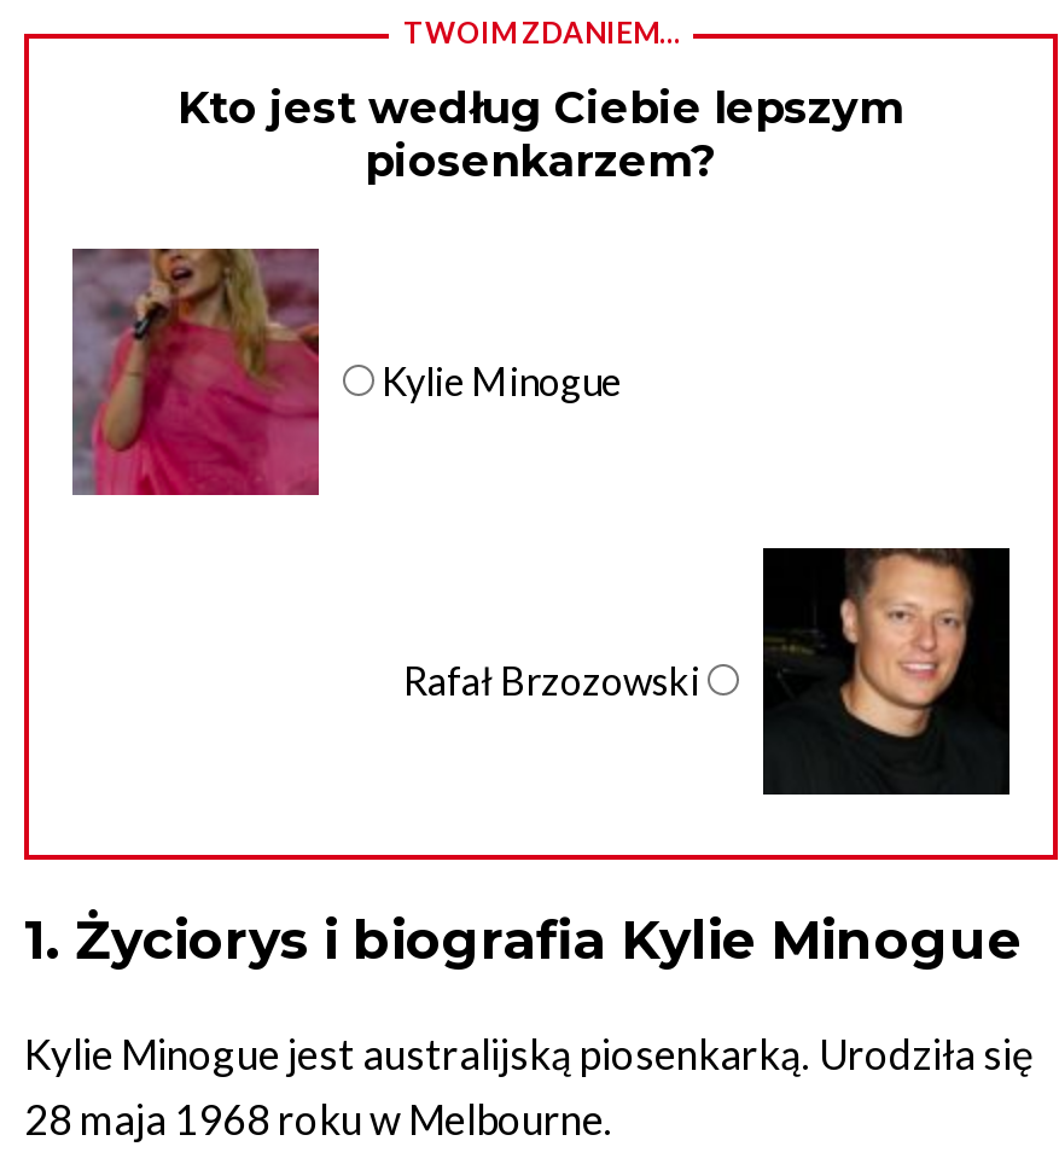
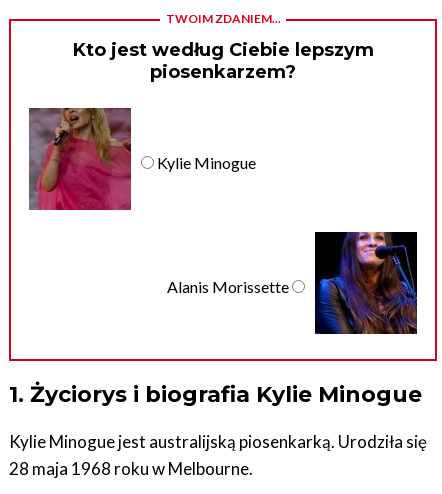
- [image]
- Rafał Brzozowski
+ [image]
+ Alanis Morissette
